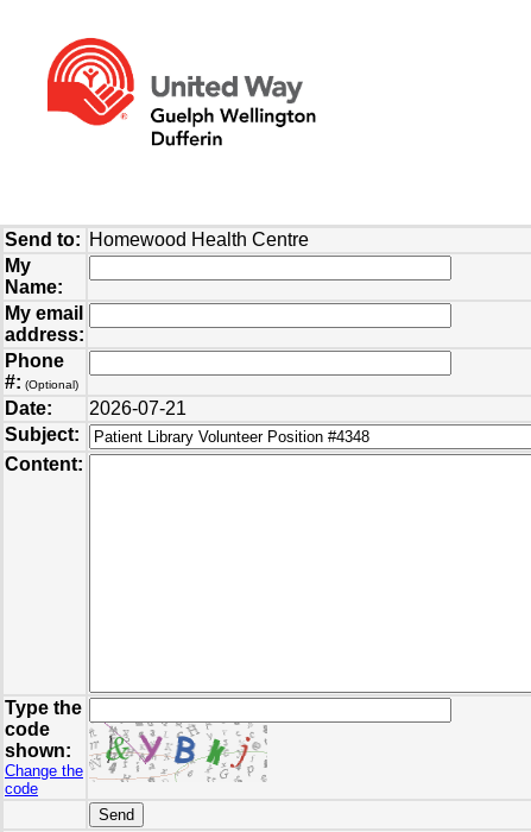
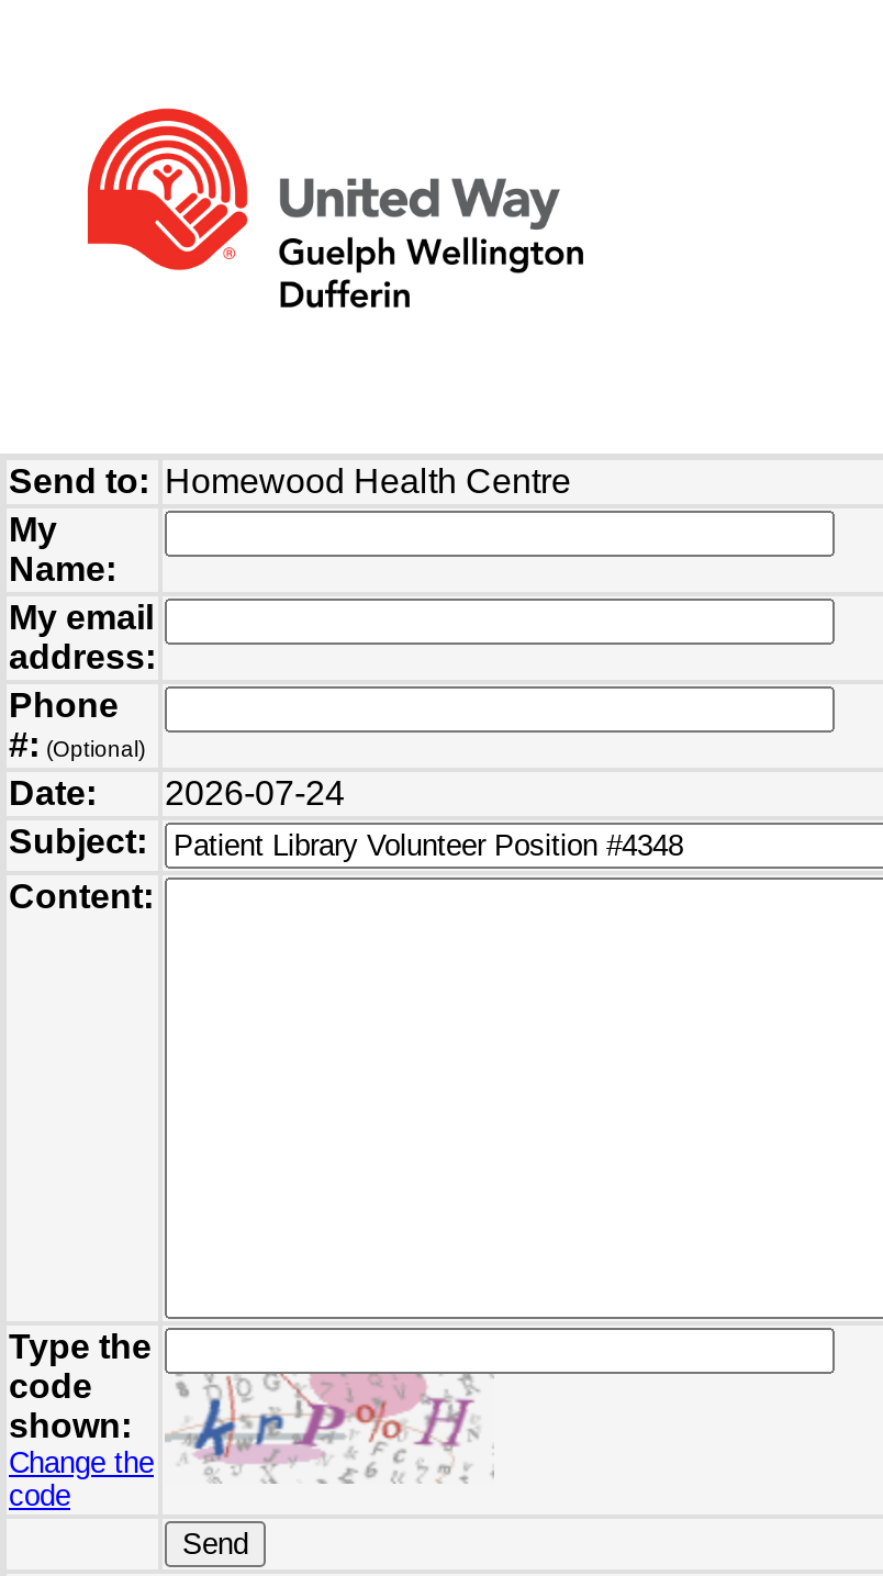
- Date: 2026-07-21
+ Date: 2026-07-24

- [image]
+ [image]
